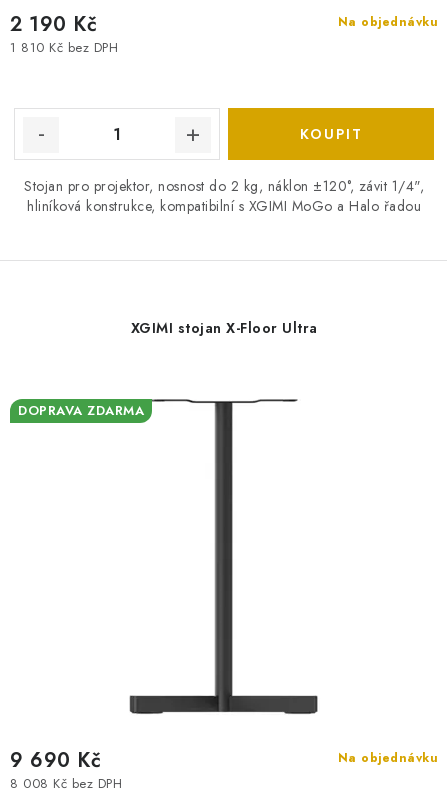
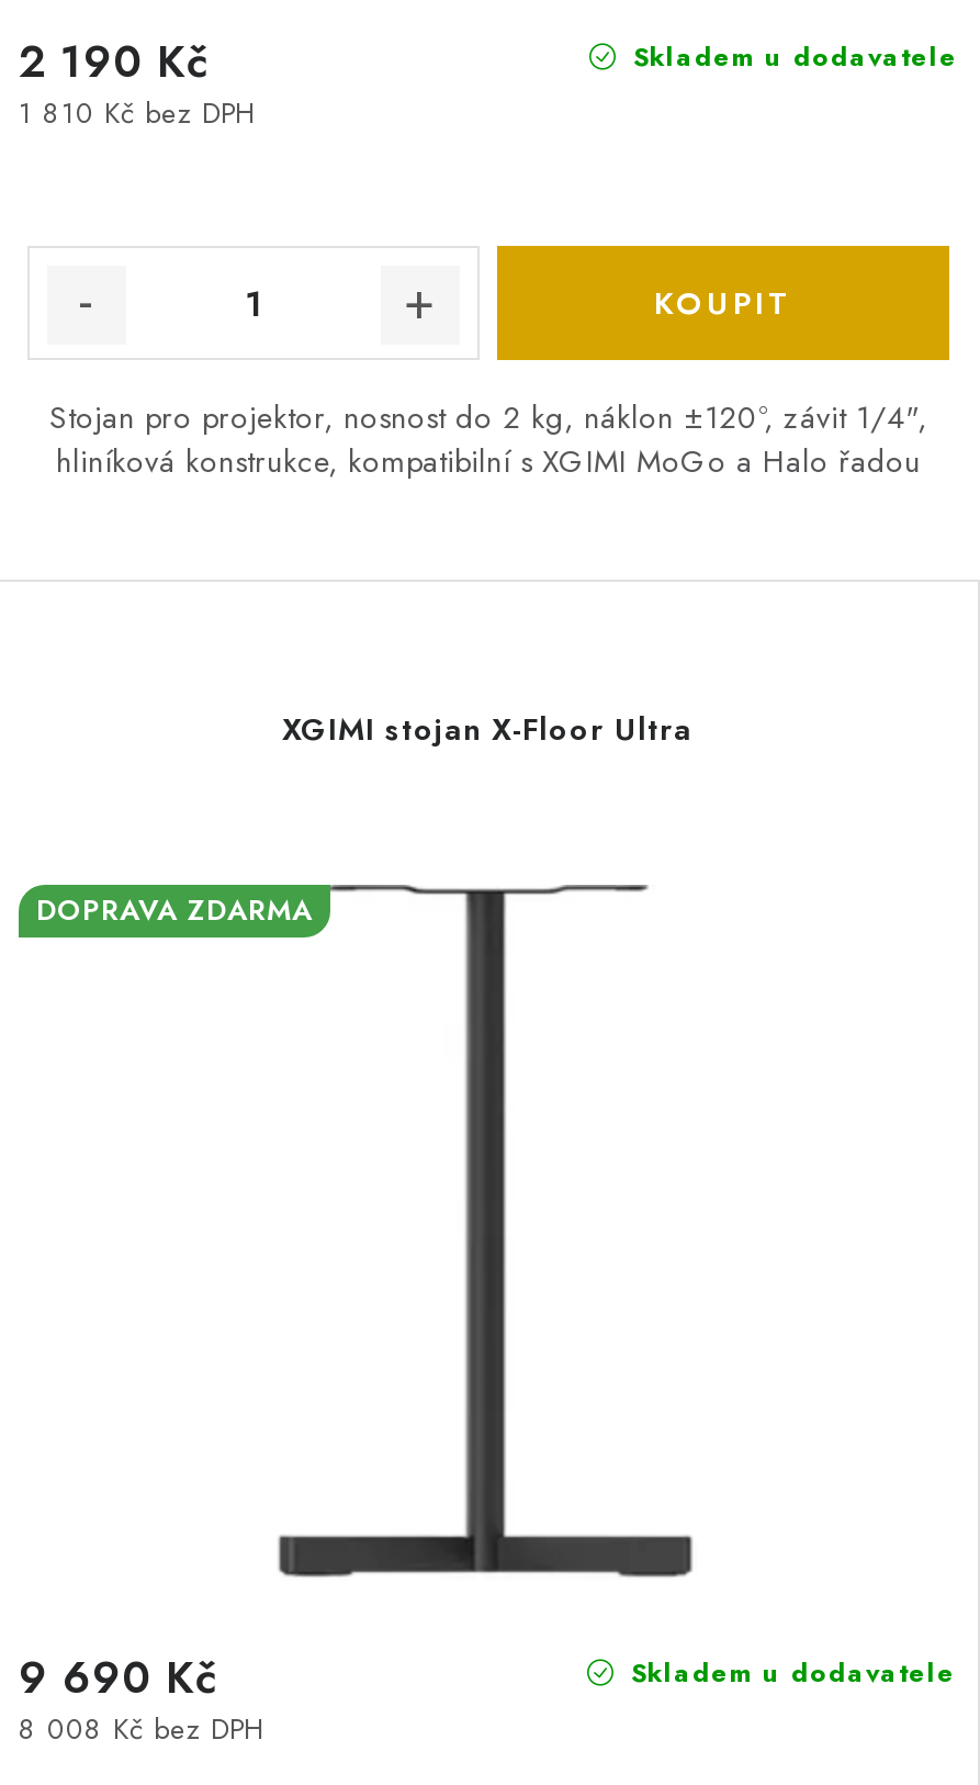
- Na objednávku
+ Skladem u dodavatele

- Na objednávku
+ Skladem u dodavatele
